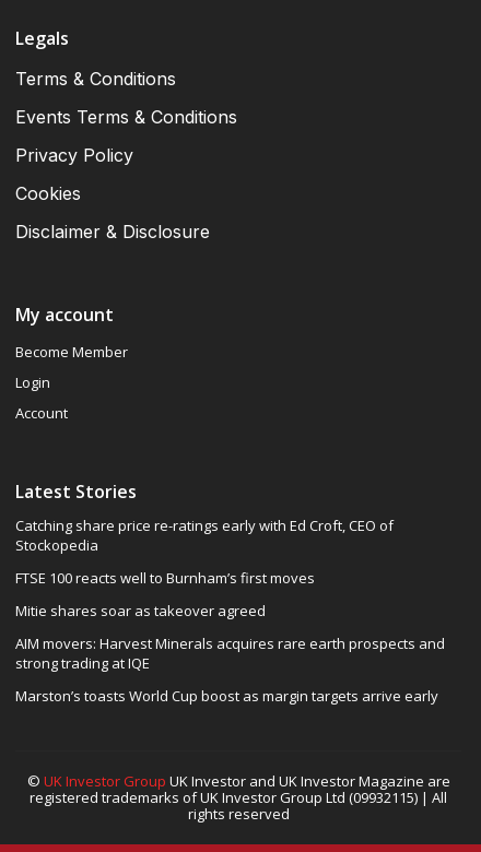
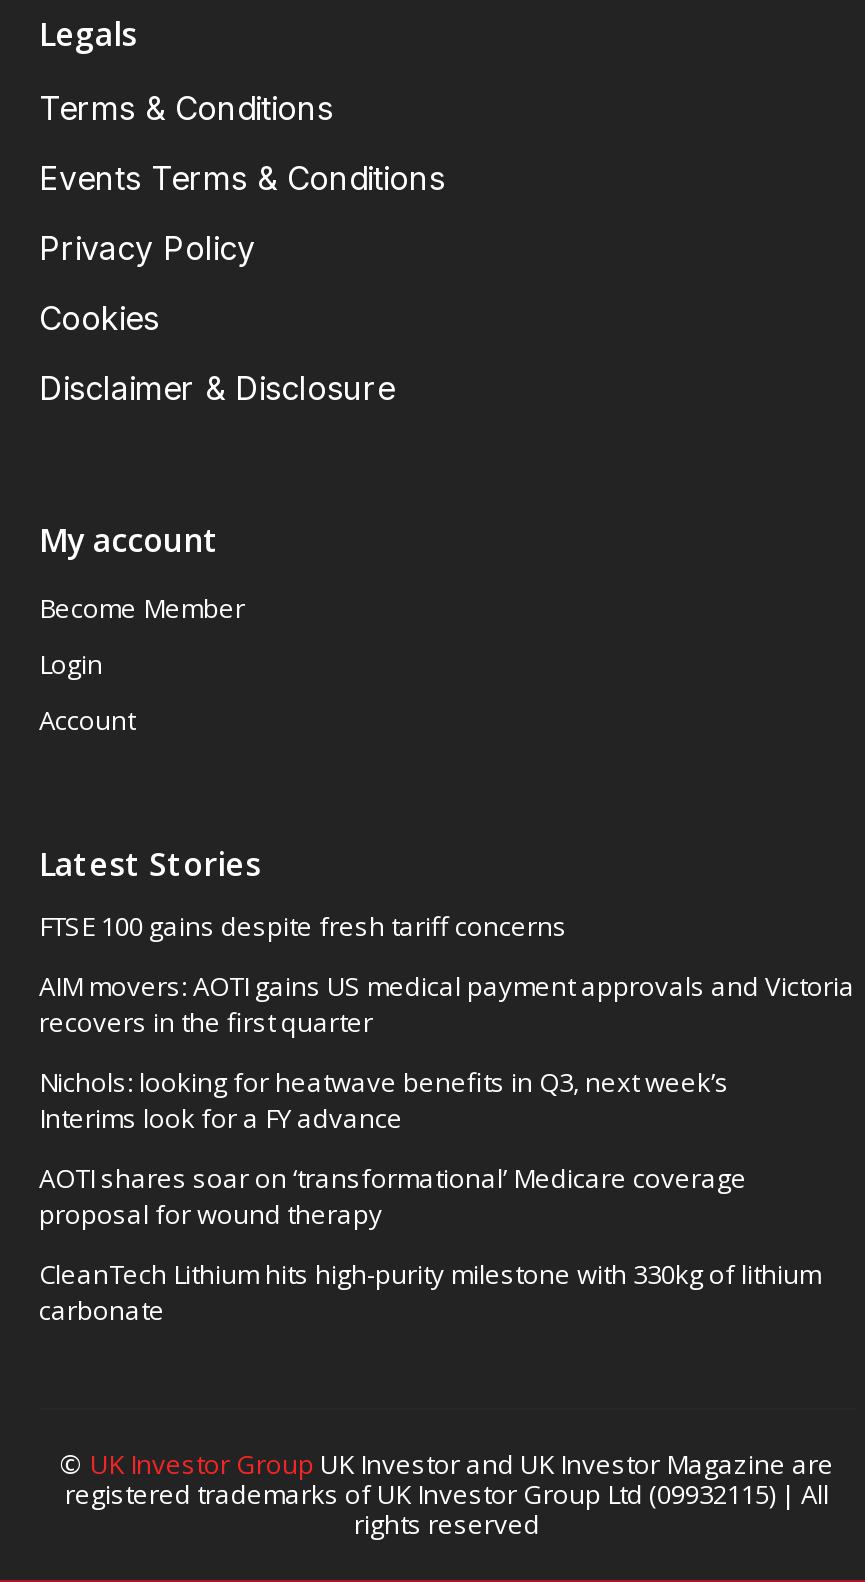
- Catching share price re-ratings early with Ed Croft, CEO of
- Stockopedia
+ FTSE 100 gains despite fresh tariff concerns

- FTSE 100 reacts well to Burnham’s first moves
+ AIM movers: AOTI gains US medical payment approvals and Victoria
+ recovers in the first quarter

- Mitie shares soar as takeover agreed
+ Nichols: looking for heatwave benefits in Q3, next week’s
+ Interims look for a FY advance

- AIM movers: Harvest Minerals acquires rare earth prospects and
- strong trading at IQE
+ AOTI shares soar on ‘transformational’ Medicare coverage
+ proposal for wound therapy

- Marston’s toasts World Cup boost as margin targets arrive early
+ CleanTech Lithium hits high-purity milestone with 330kg of lithium
+ carbonate
